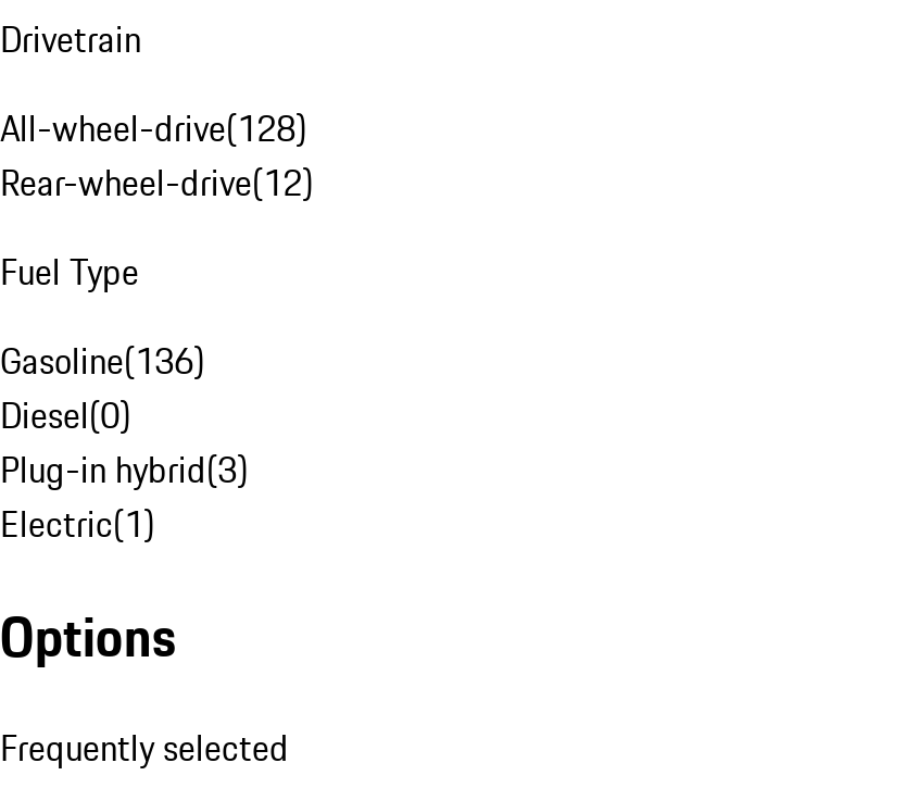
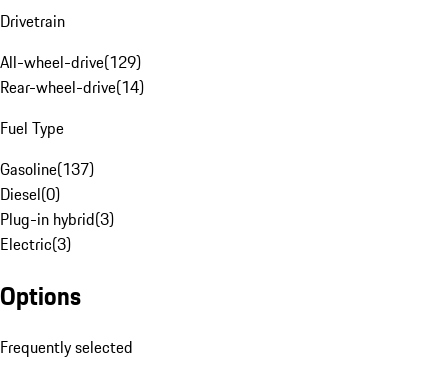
- All-wheel-drive(128)
+ All-wheel-drive(129)

- Rear-wheel-drive(12)
+ Rear-wheel-drive(14)

- Gasoline(136)
+ Gasoline(137)

- Electric(1)
+ Electric(3)
